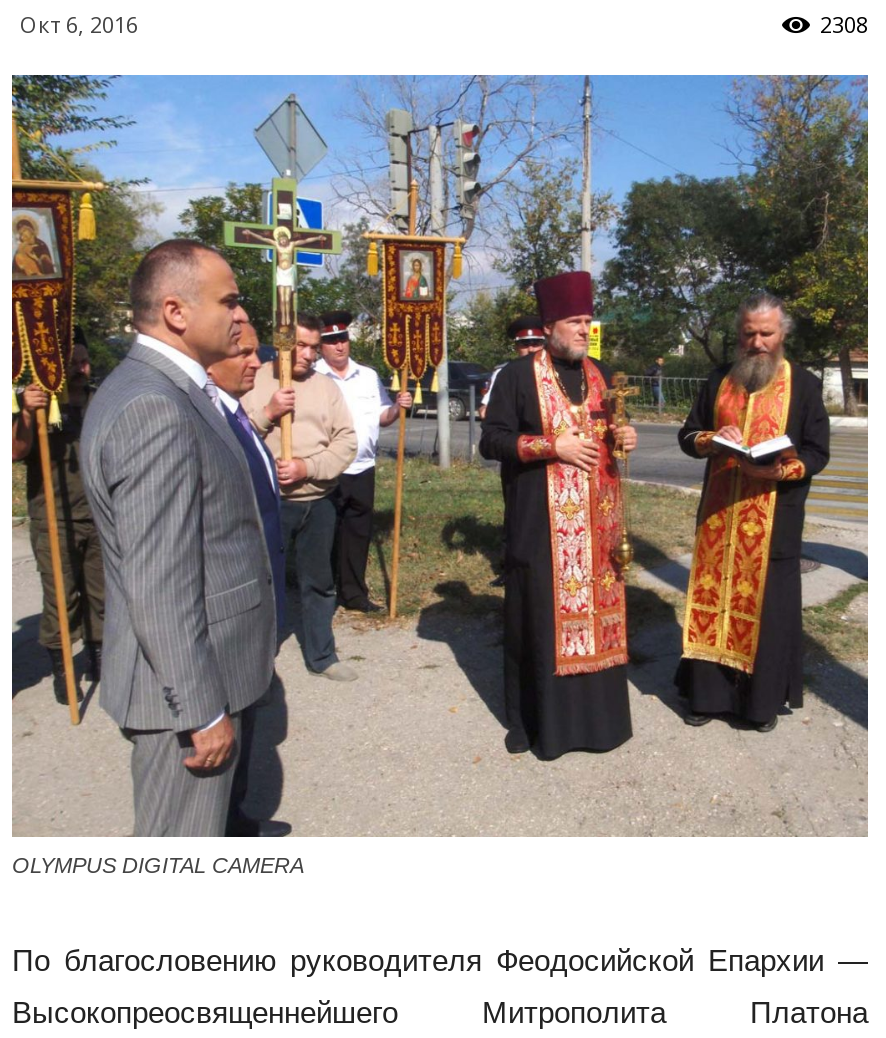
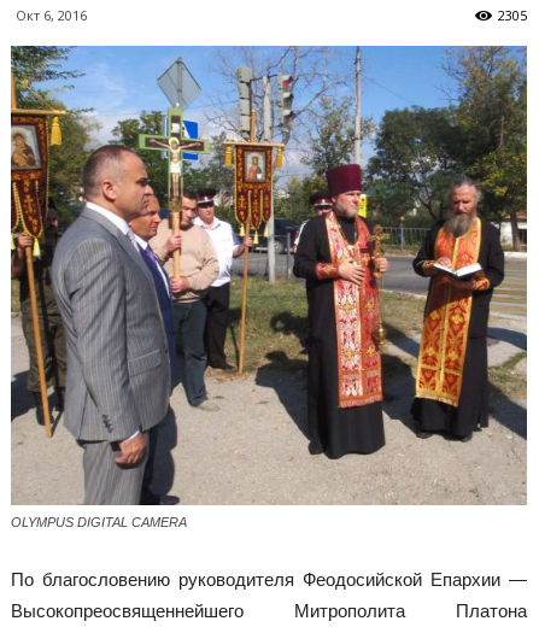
- 2308
+ 2305
